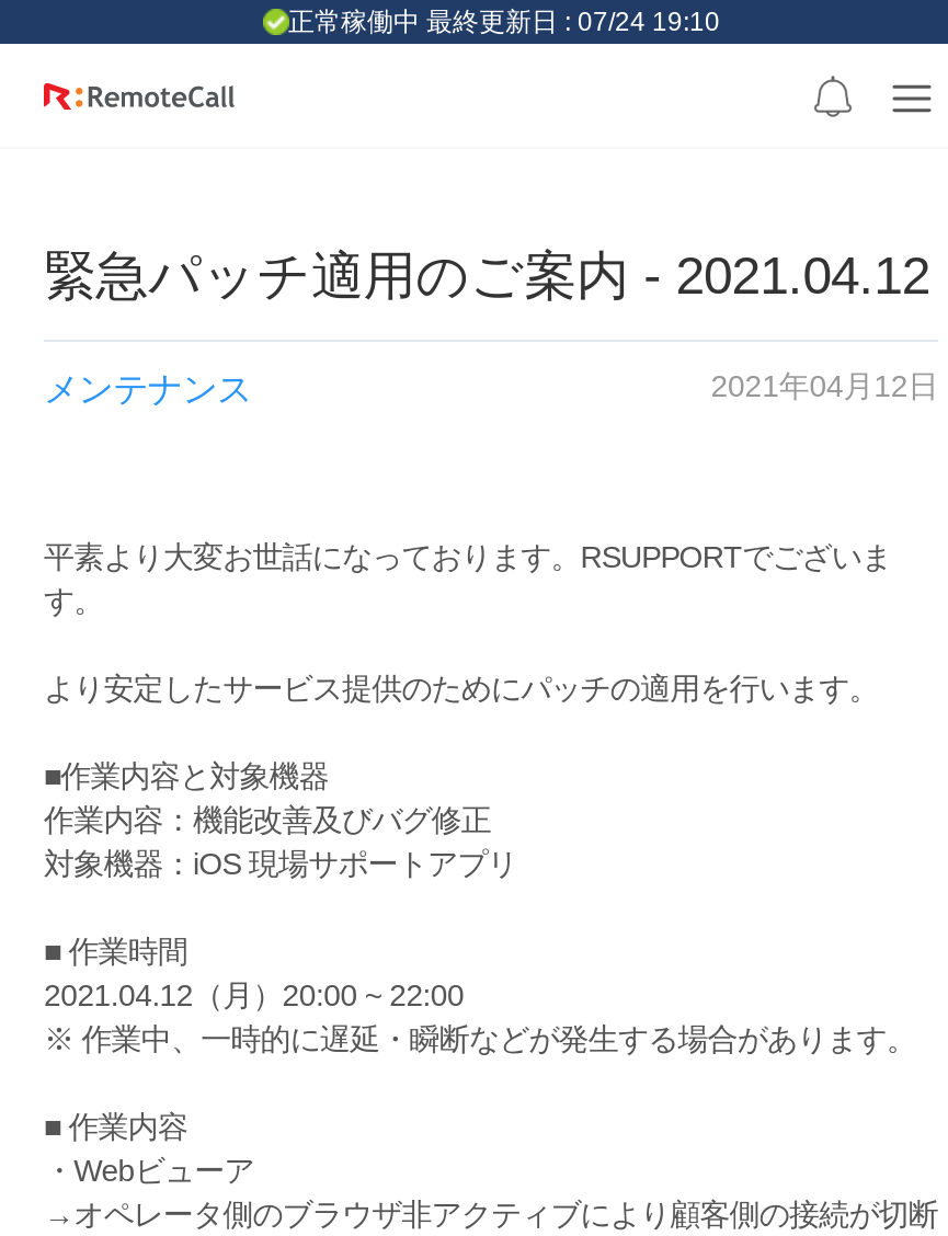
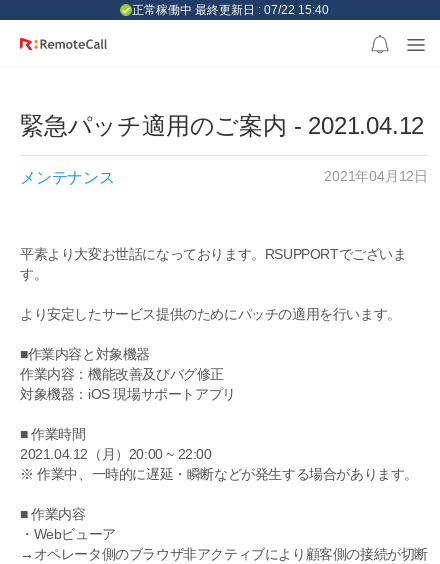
- 正常稼働中 最終更新日 : 07/24 19:10
+ 正常稼働中 最終更新日 : 07/22 15:40
